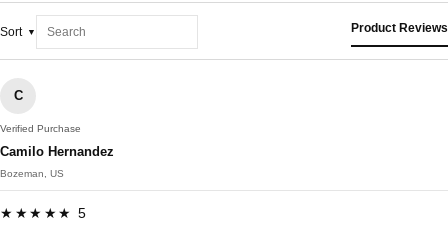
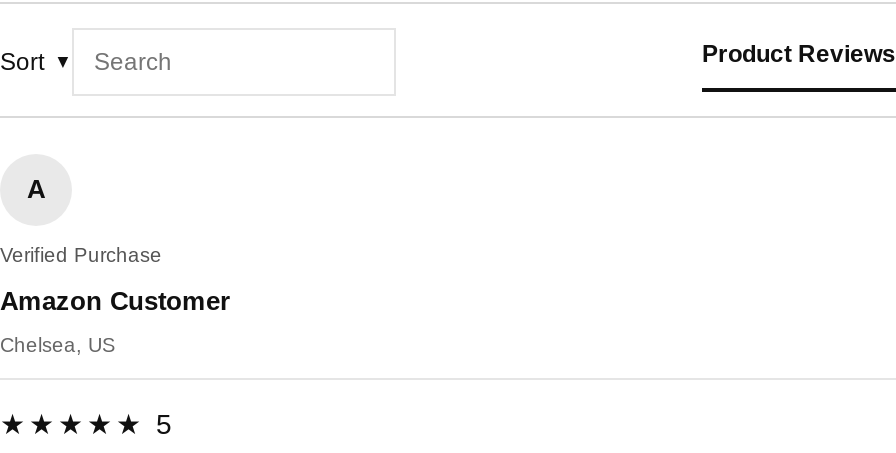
- C
+ A

- Camilo Hernandez
+ Amazon Customer

- Bozeman, US
+ Chelsea, US
